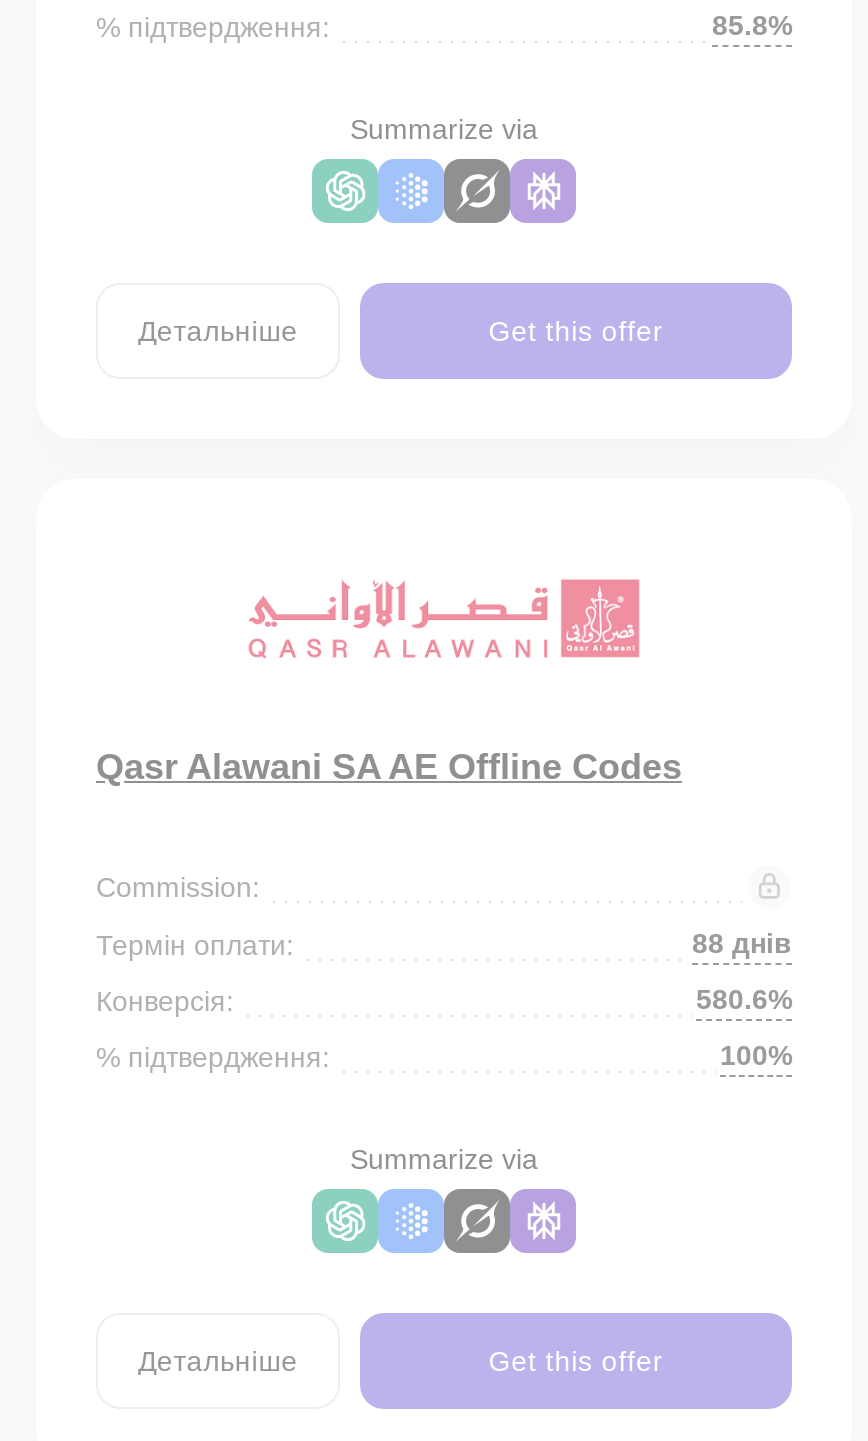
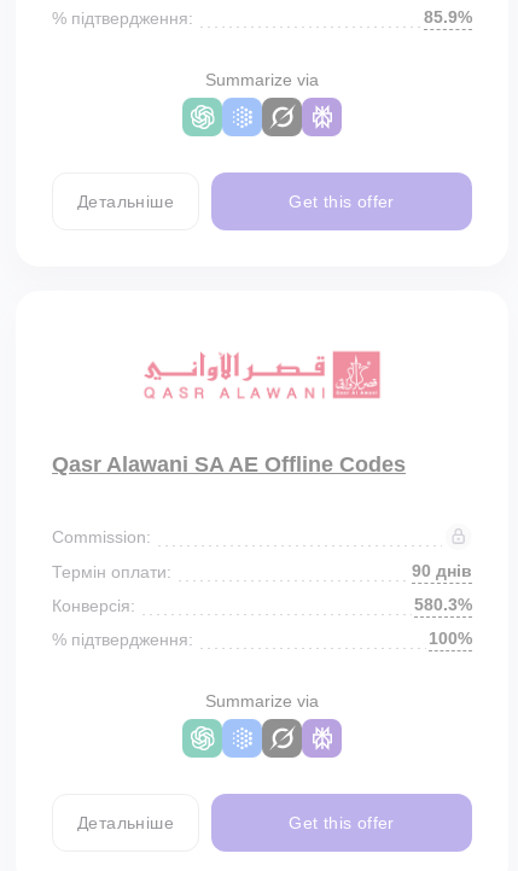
- 85.8%
+ 85.9%

- 88 днів
+ 90 днів

- 580.6%
+ 580.3%
